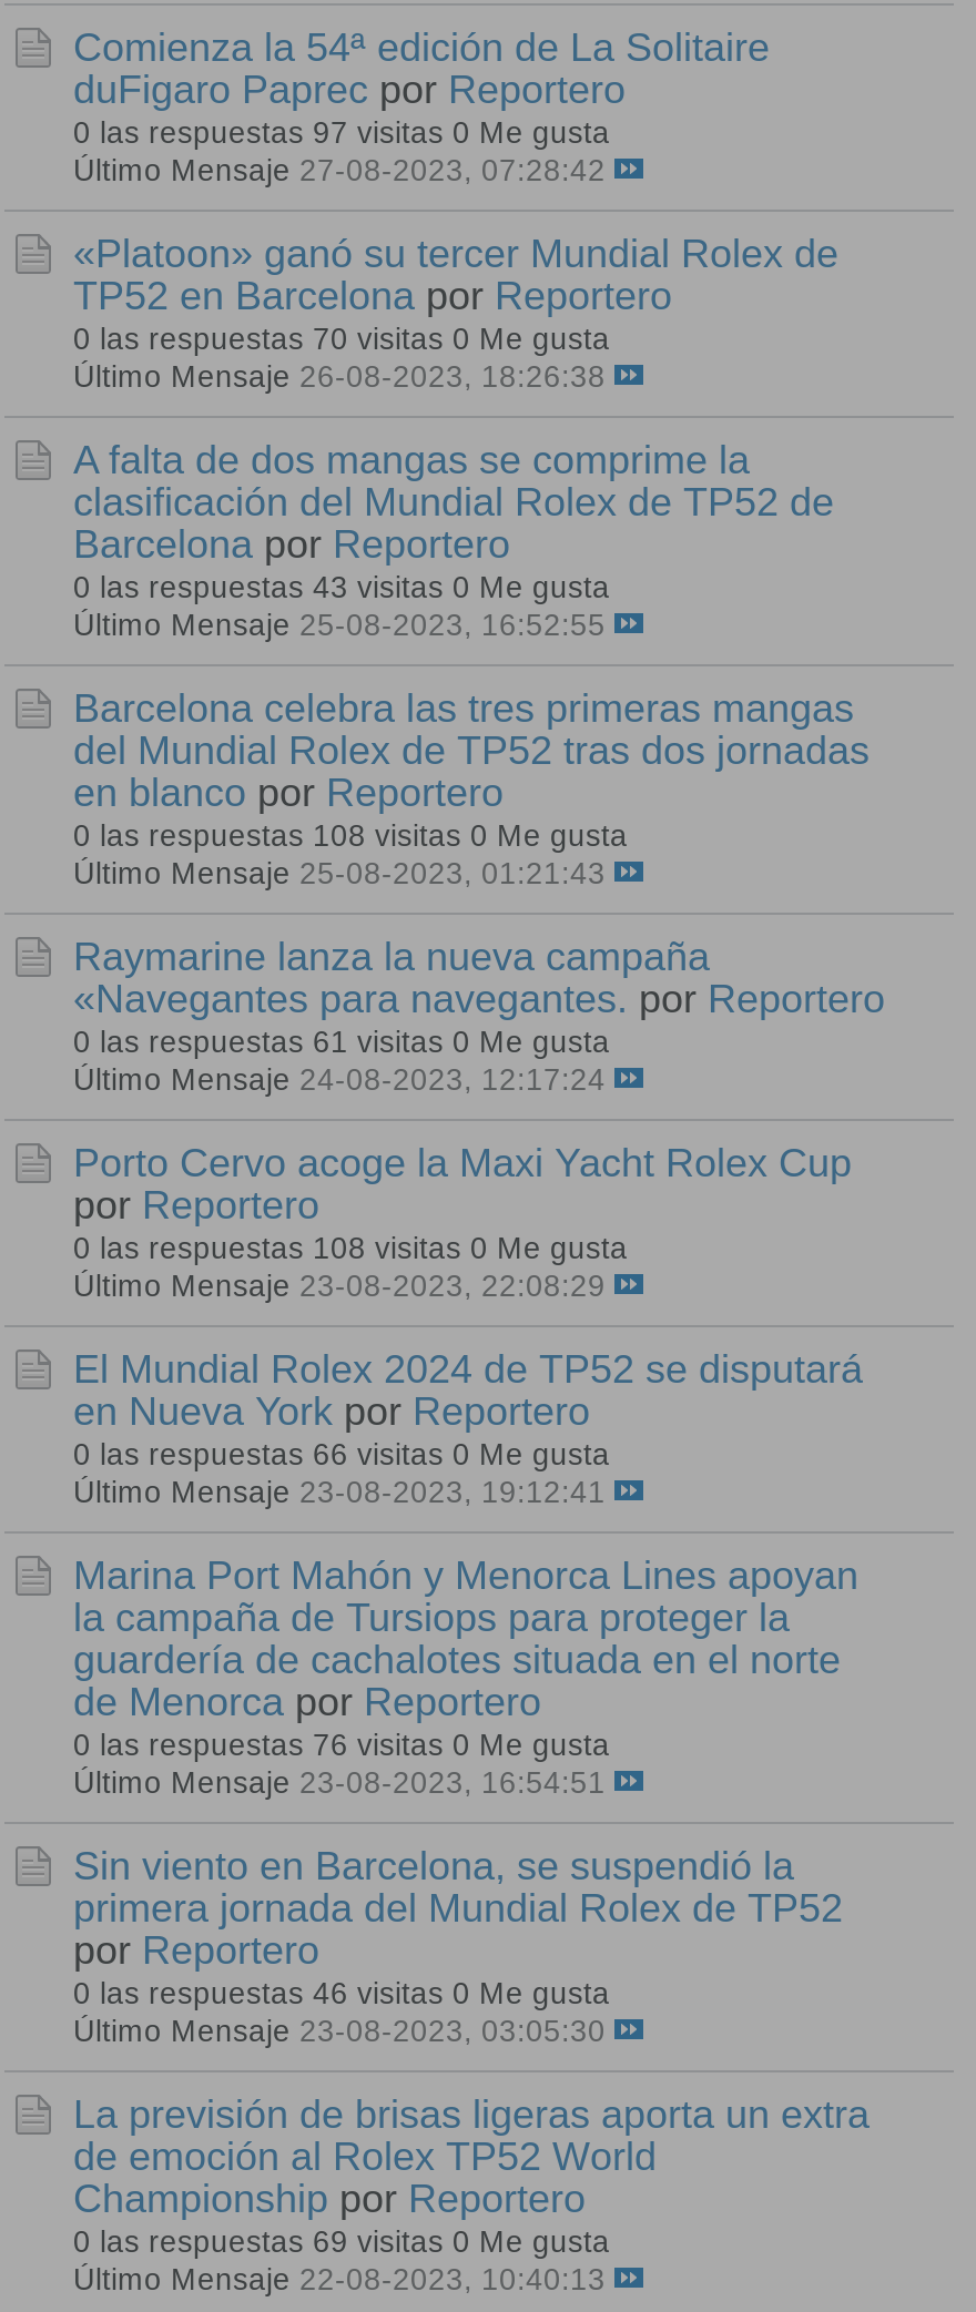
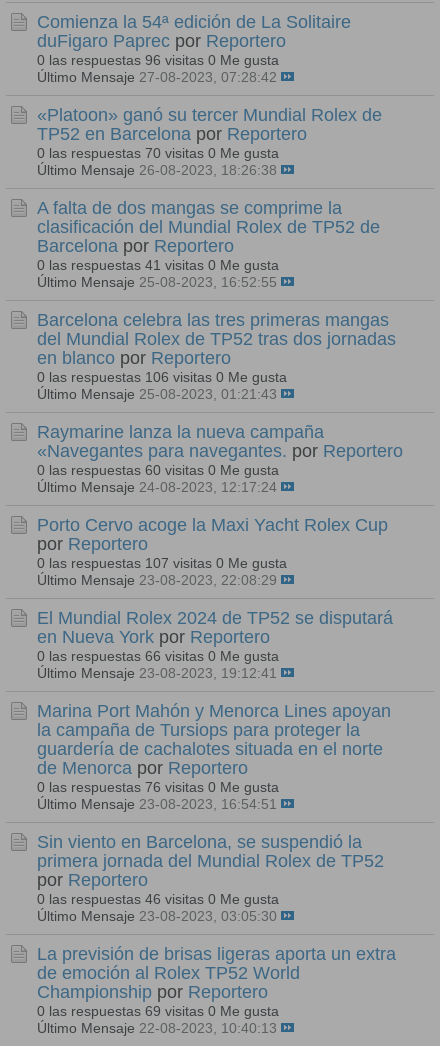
- 0 las respuestas 97 visitas 0 Me gusta
+ 0 las respuestas 96 visitas 0 Me gusta

- 0 las respuestas 43 visitas 0 Me gusta
+ 0 las respuestas 41 visitas 0 Me gusta

- 0 las respuestas 108 visitas 0 Me gusta
+ 0 las respuestas 106 visitas 0 Me gusta

- 0 las respuestas 61 visitas 0 Me gusta
+ 0 las respuestas 60 visitas 0 Me gusta

- 0 las respuestas 108 visitas 0 Me gusta
+ 0 las respuestas 107 visitas 0 Me gusta
